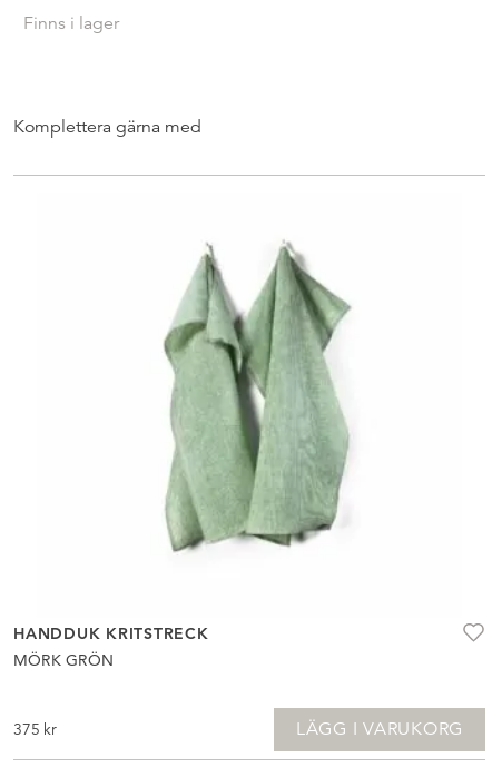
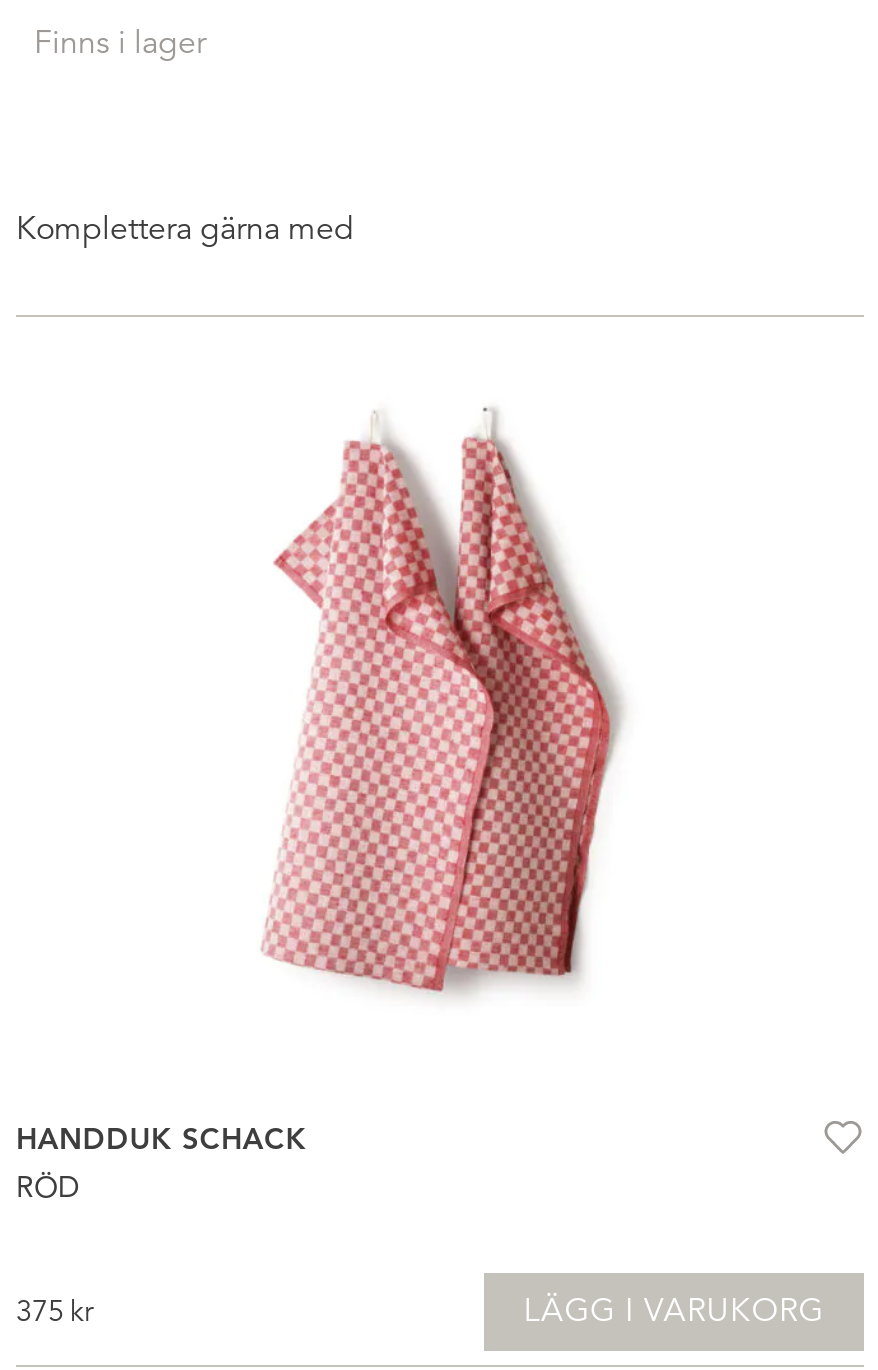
- [image]
+ [image]

- HANDDUK KRITSTRECK
- MÖRK GRÖN
+ HANDDUK SCHACK
+ RÖD
